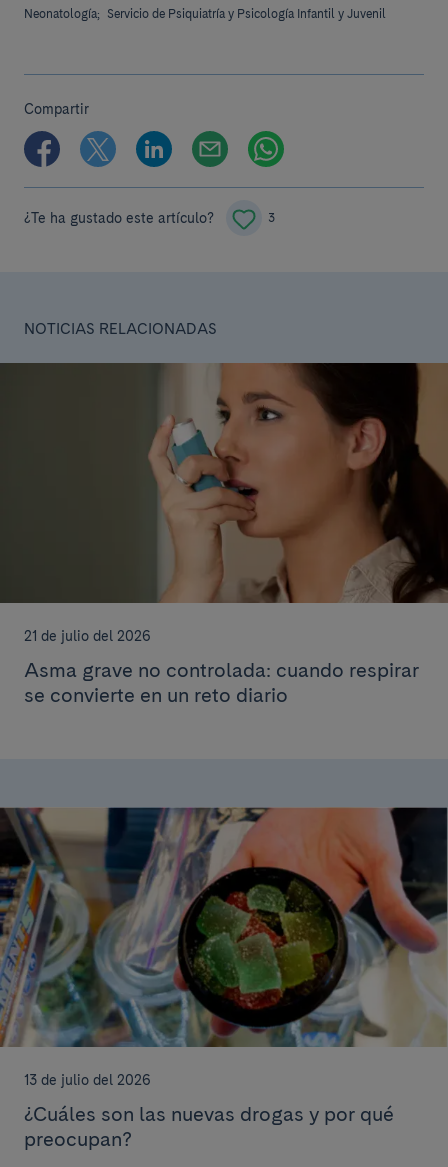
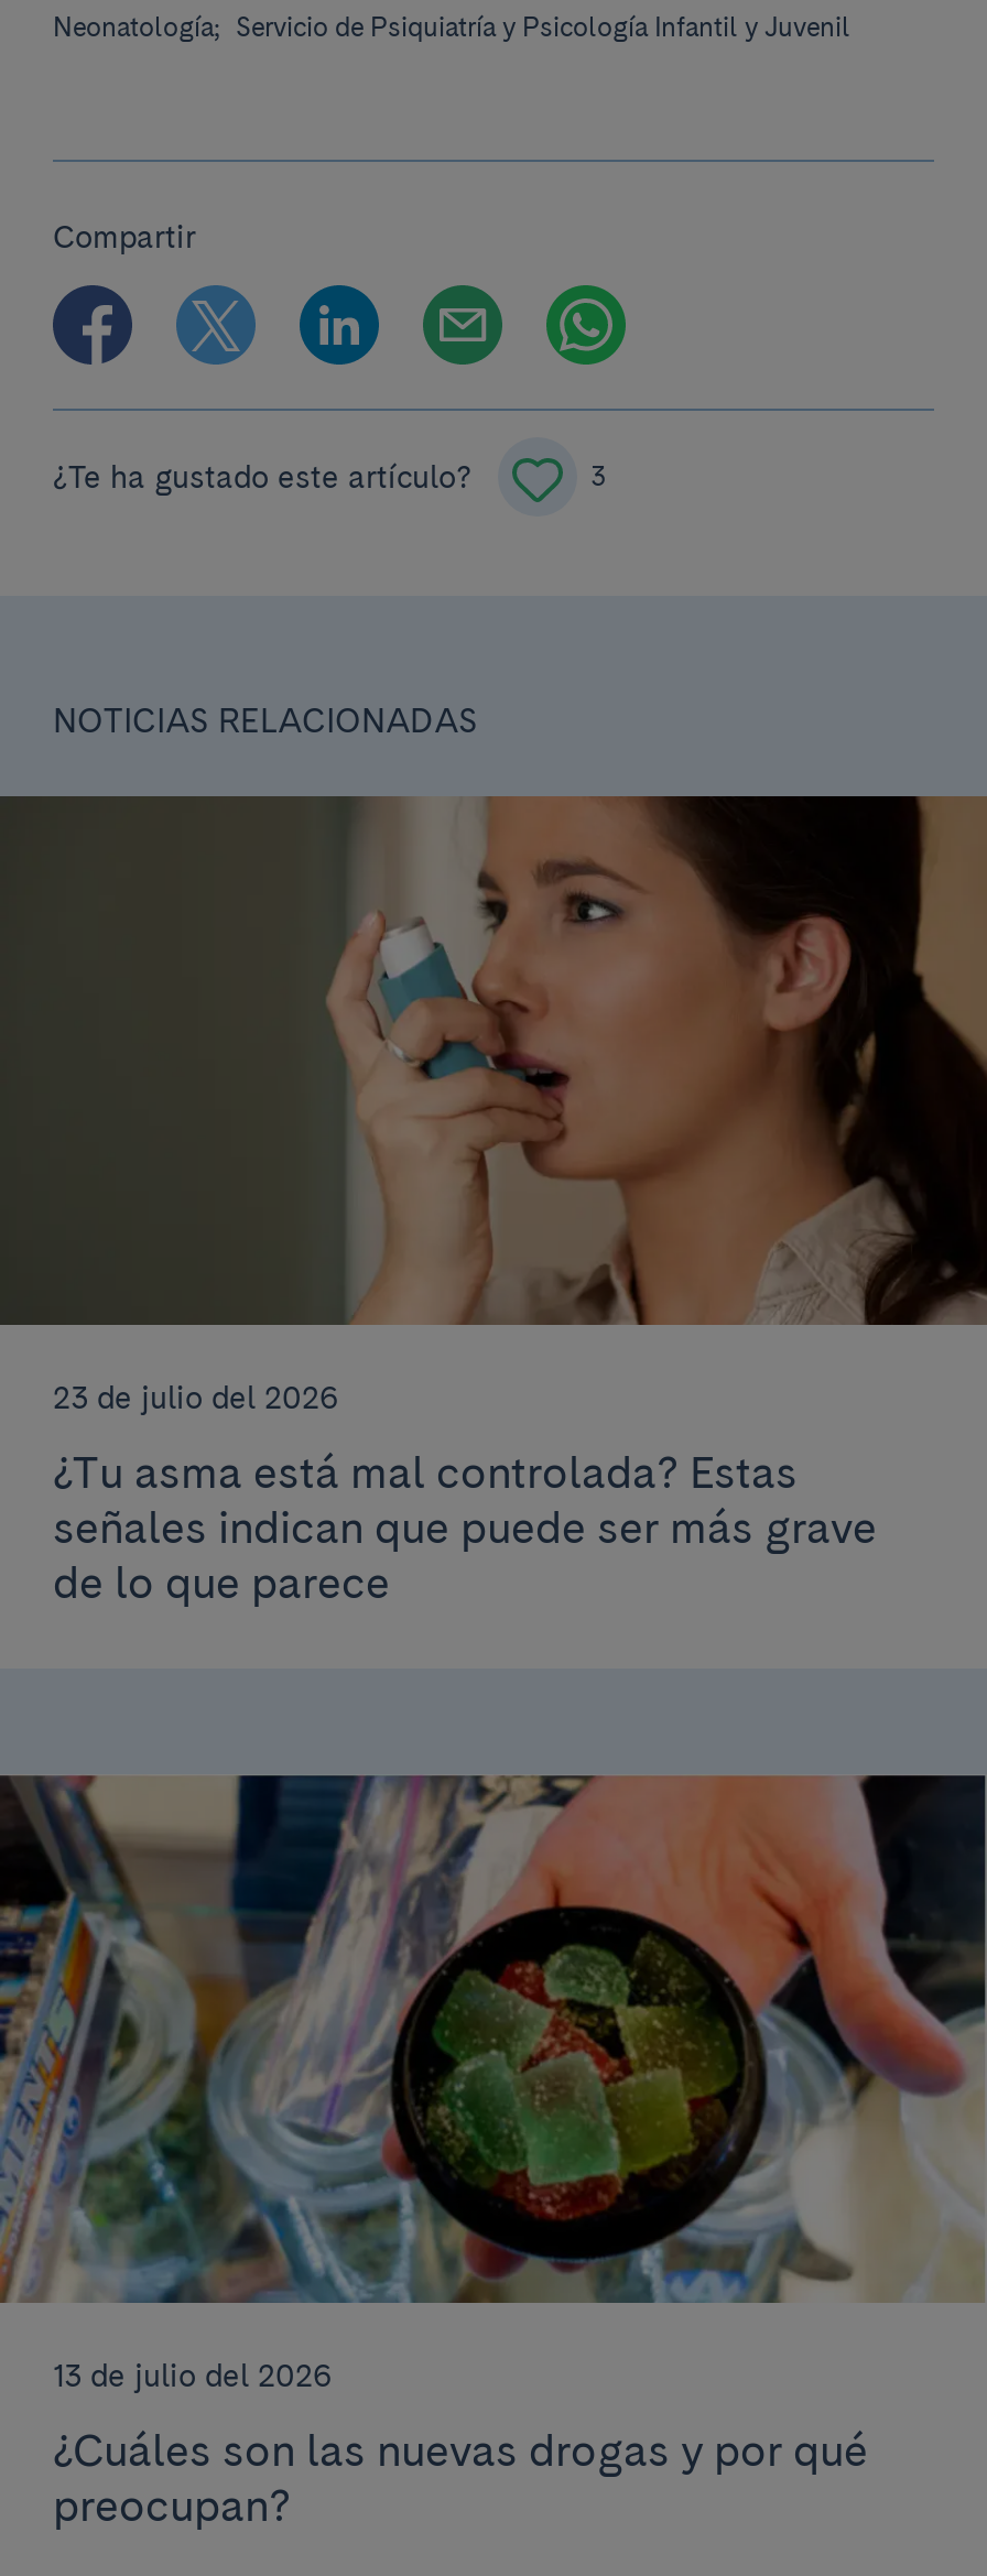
- 21 de julio del 2026
+ 23 de julio del 2026

- Asma grave no controlada: cuando respirar
- se convierte en un reto diario
+ ¿Tu asma está mal controlada? Estas
+ señales indican que puede ser más grave
+ de lo que parece
